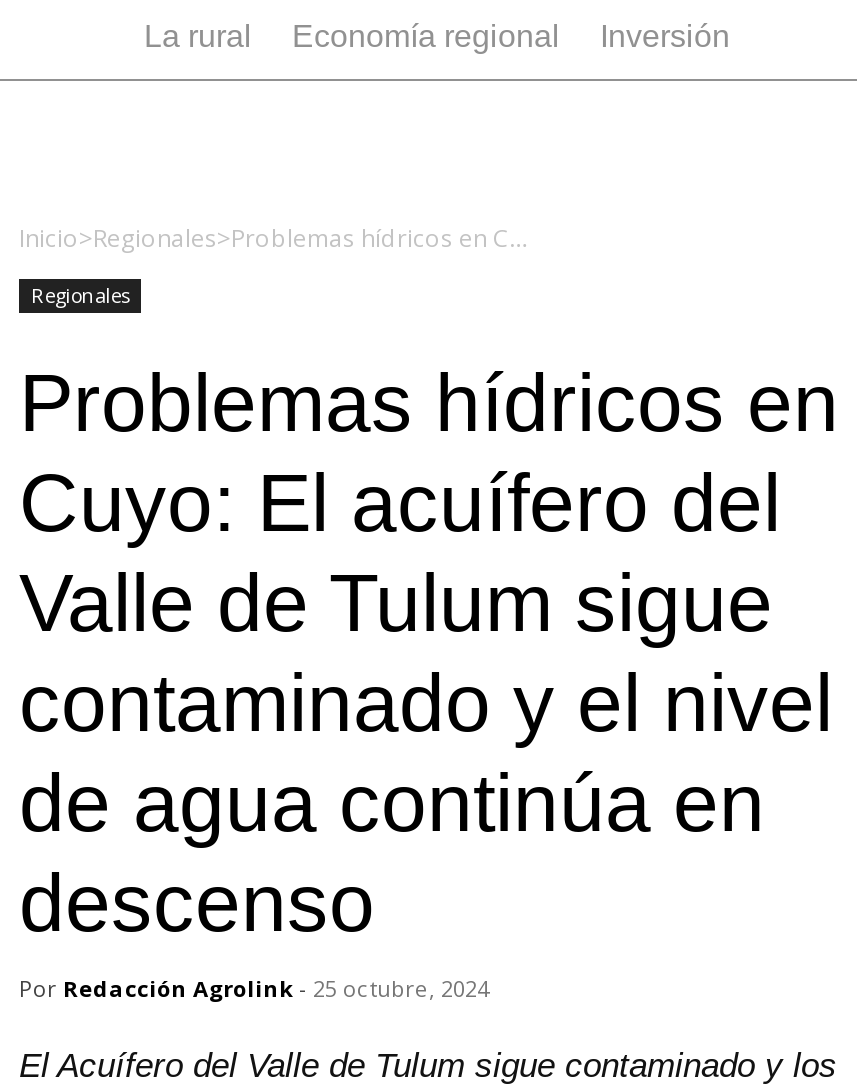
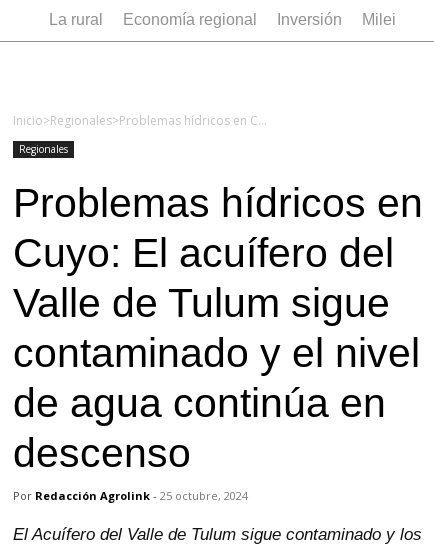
+ Milei
